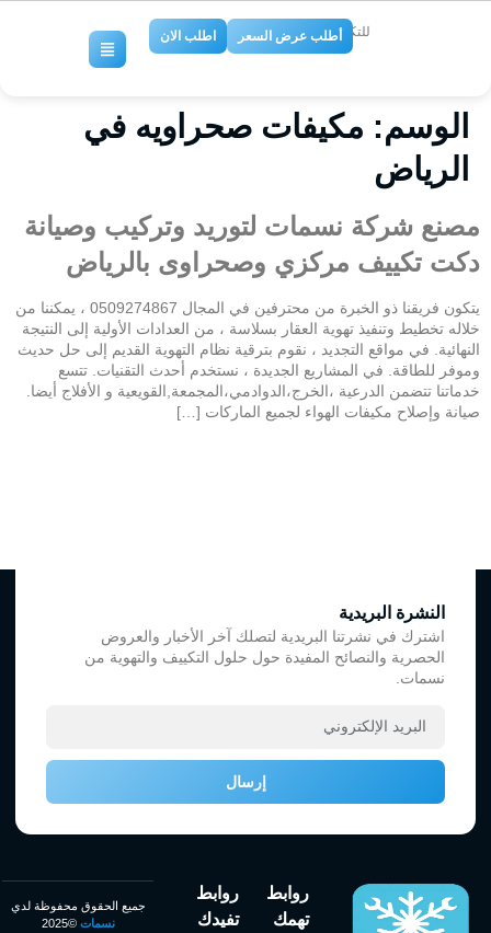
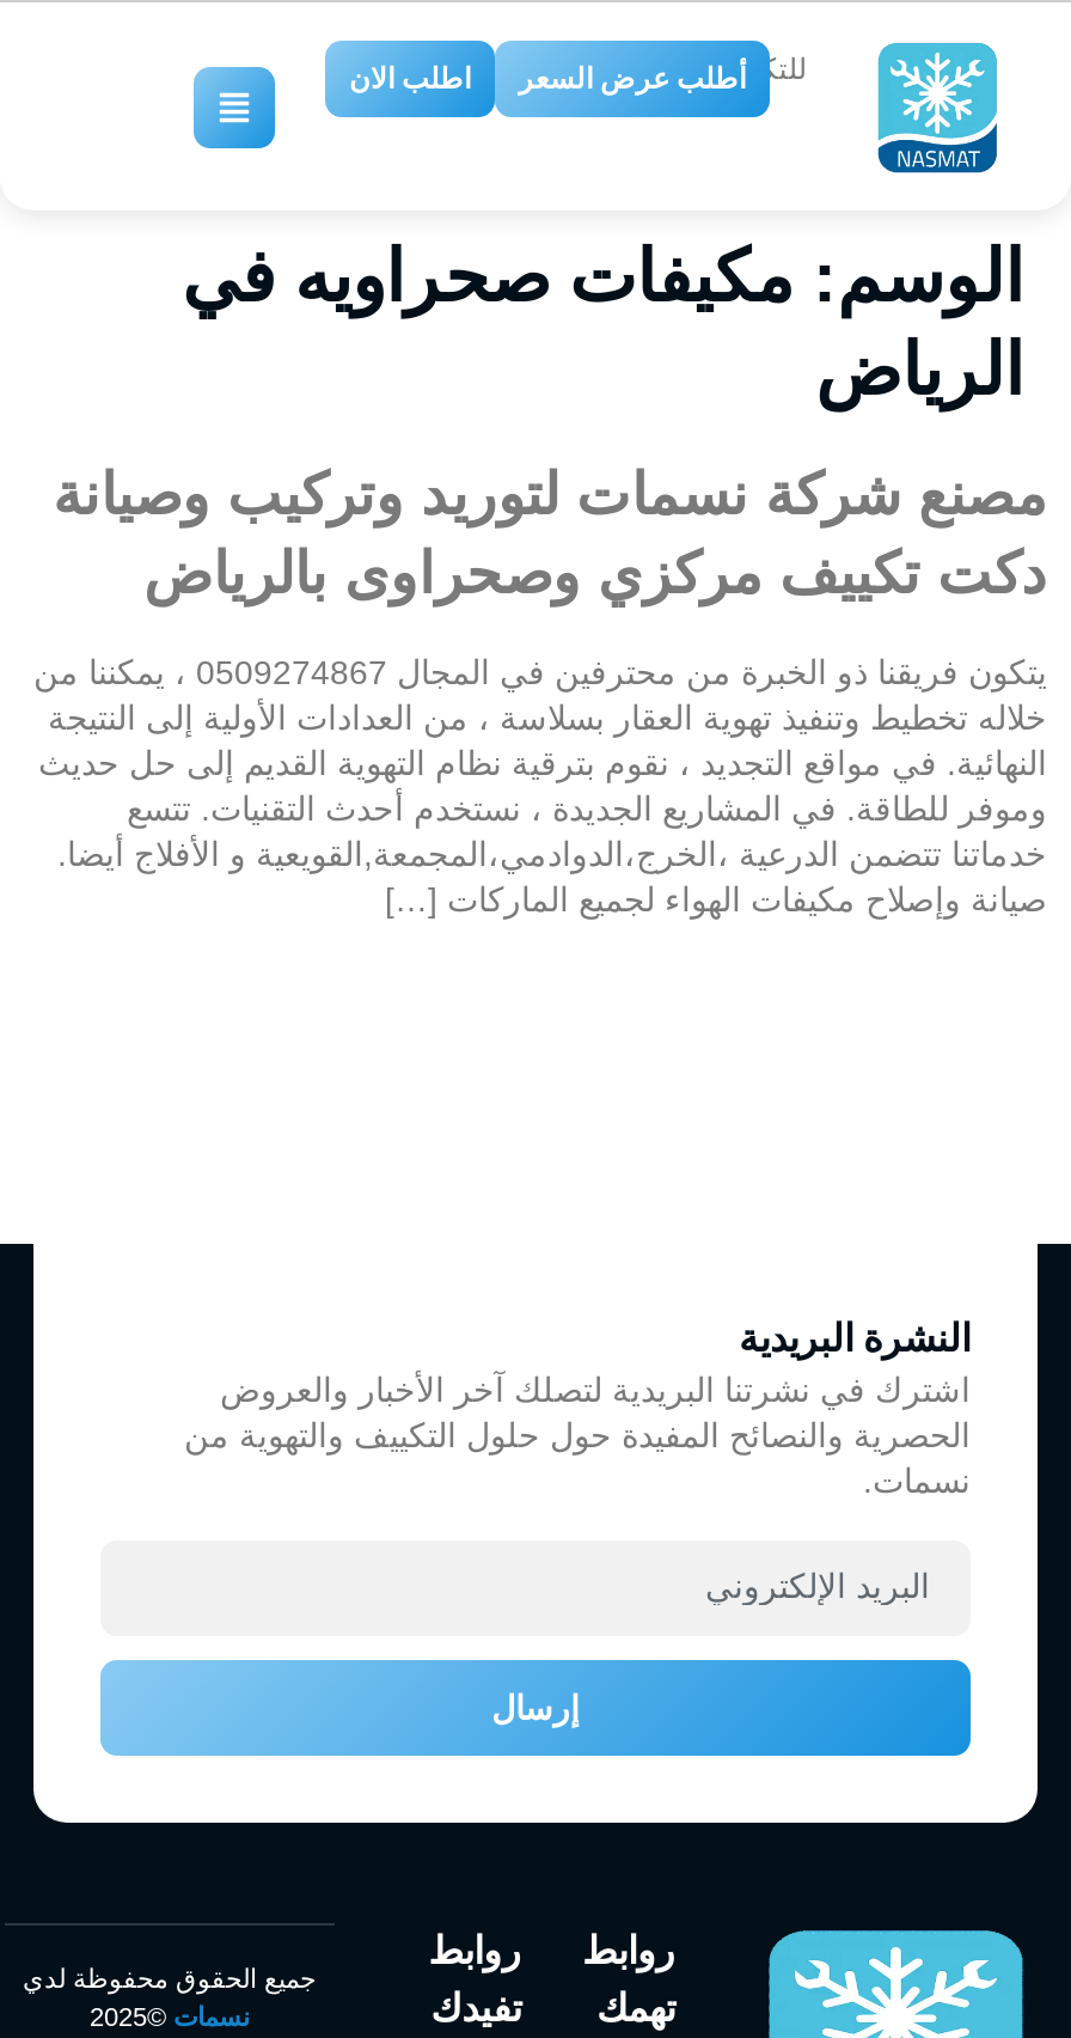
+ [image]
